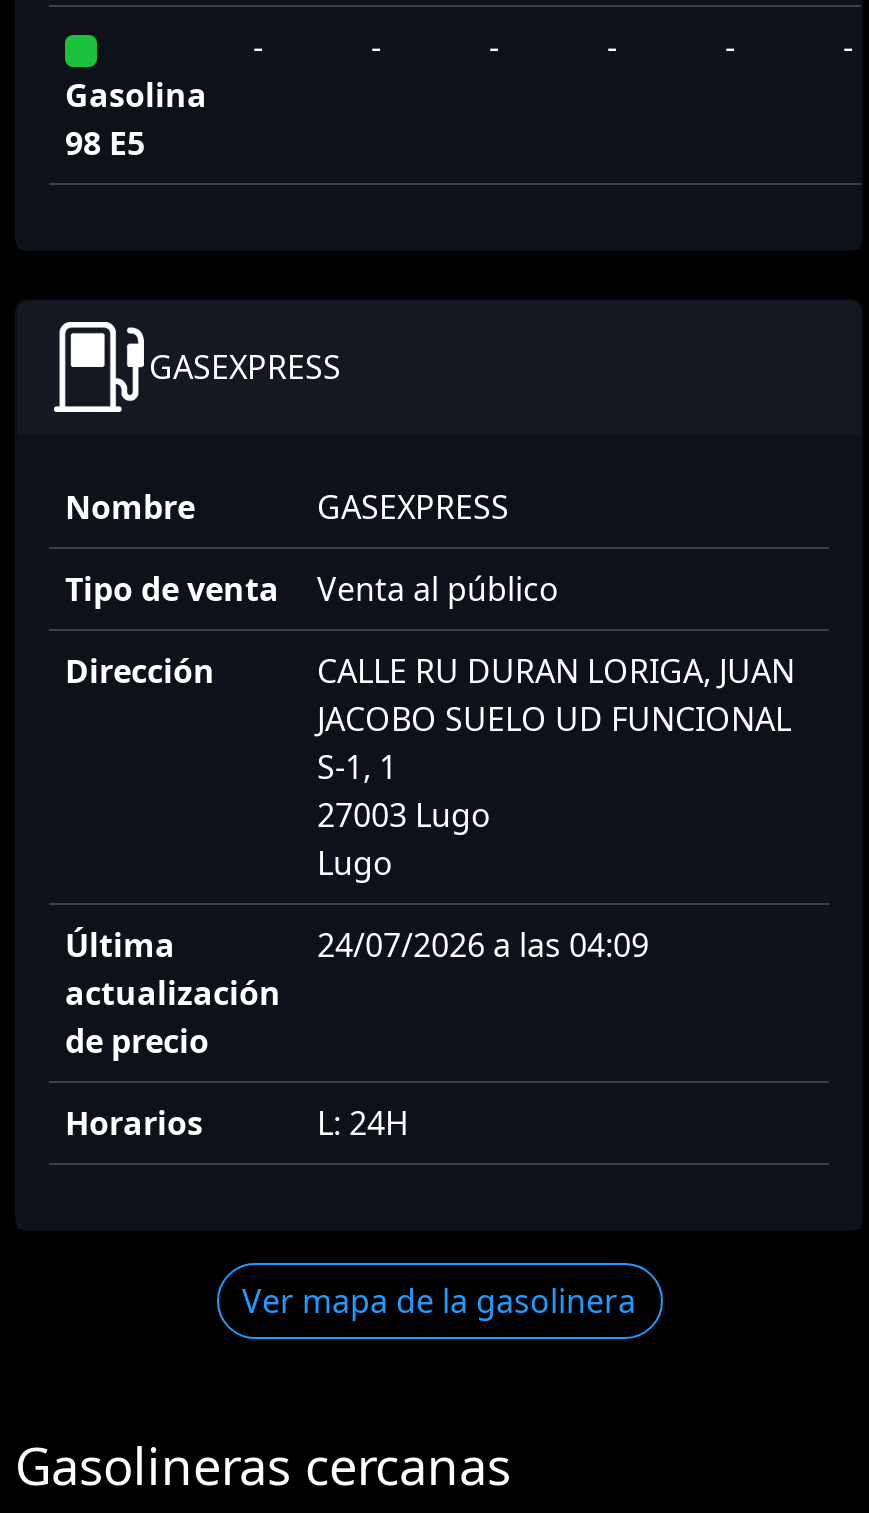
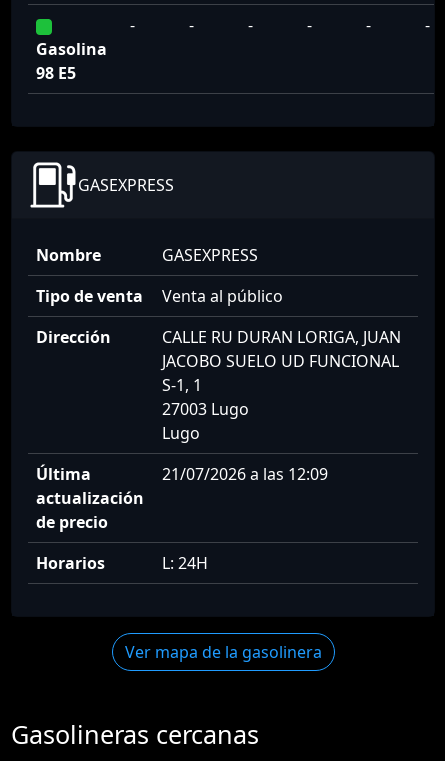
- 24/07/2026 a las 04:09
+ 21/07/2026 a las 12:09
